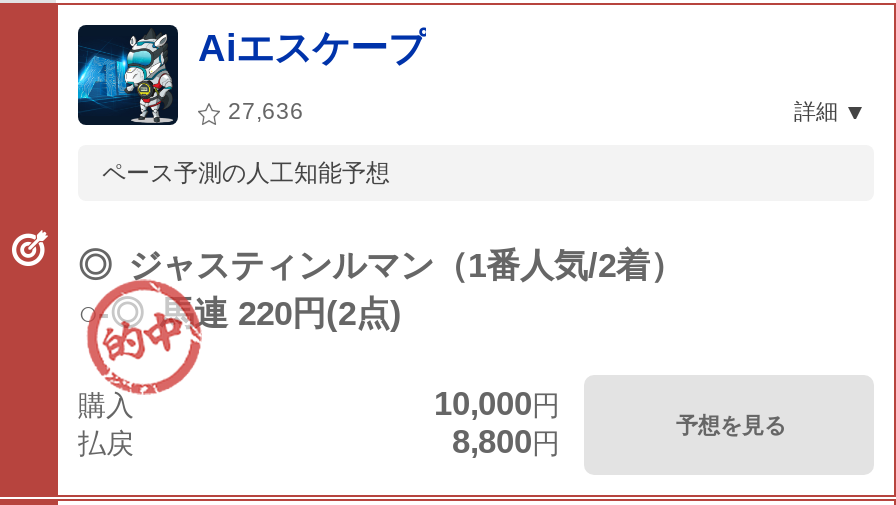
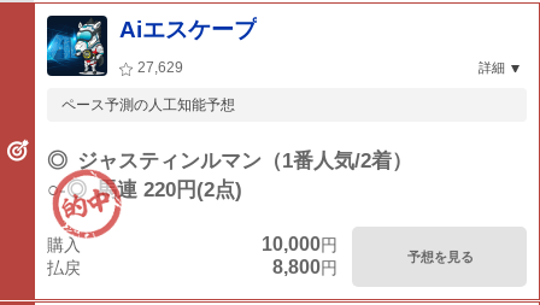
- 27,636
+ 27,629
